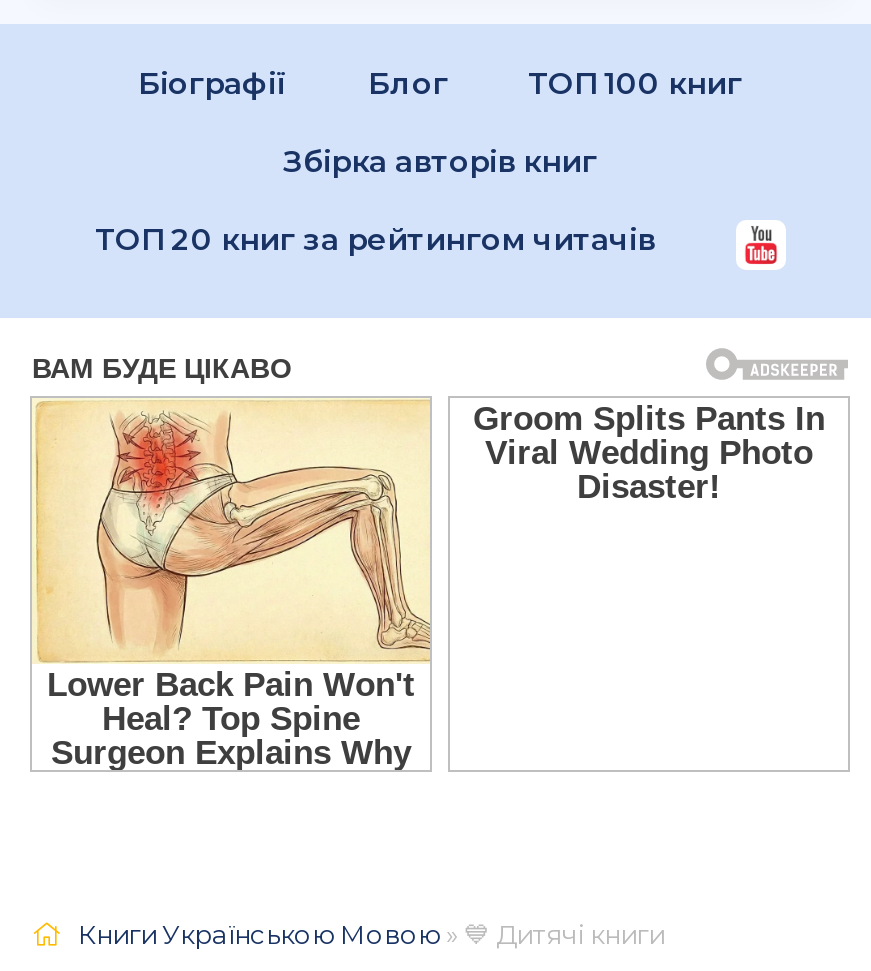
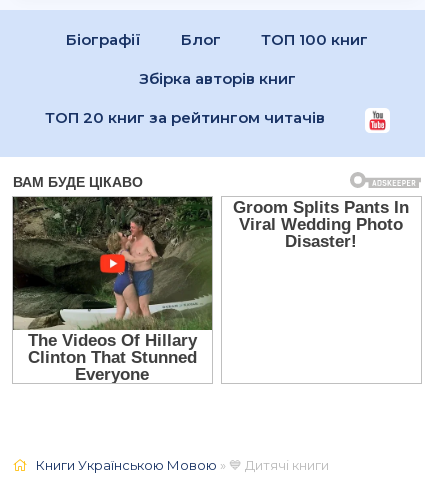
- [image]
+ [image]
